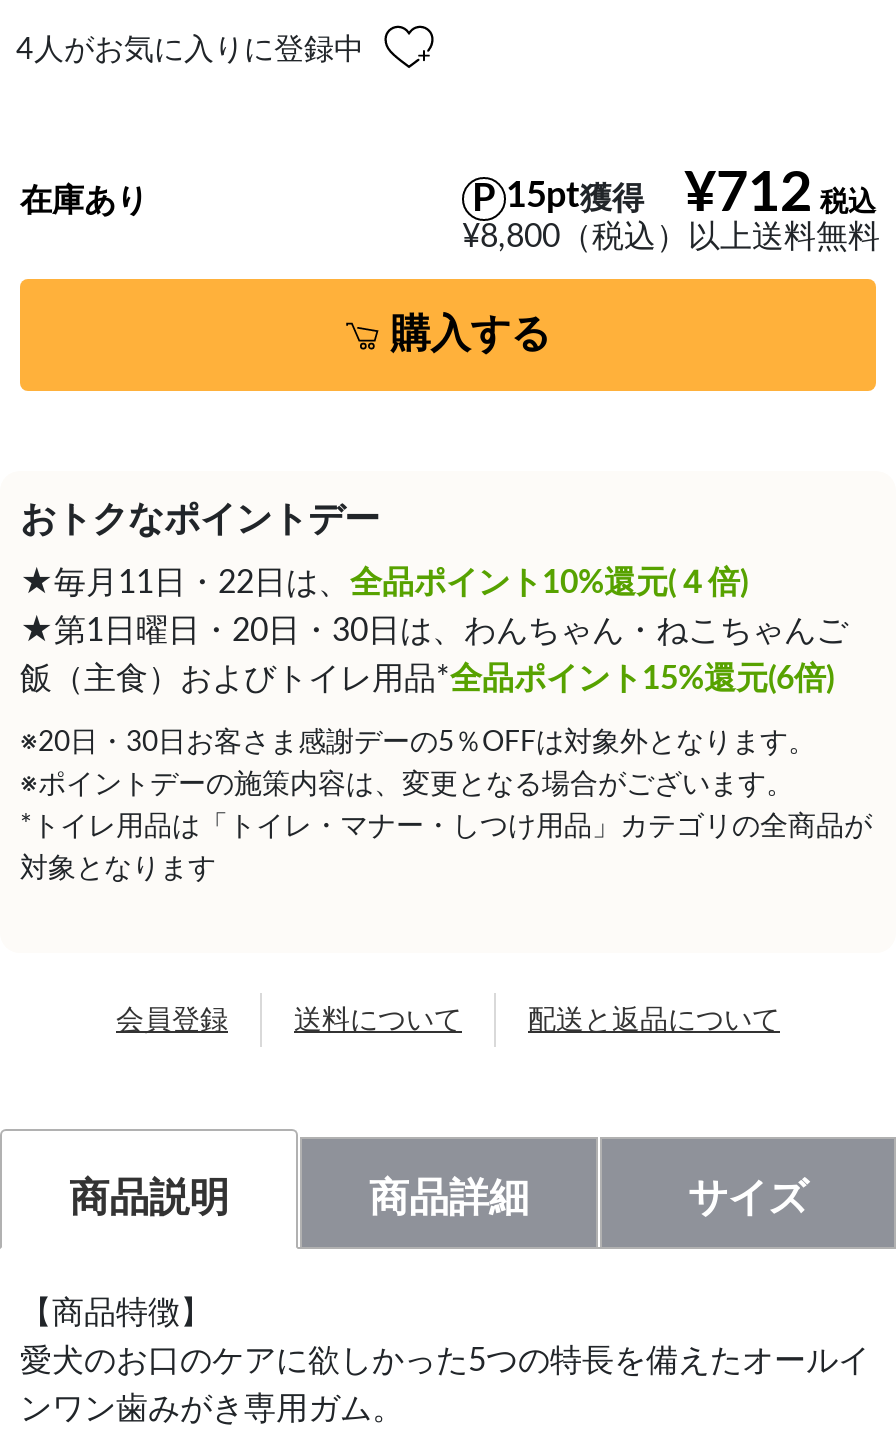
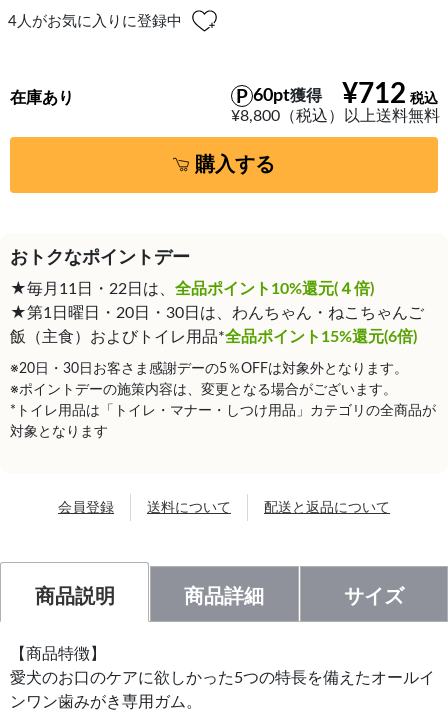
- 15pt獲得 ¥712
+ 60pt獲得 ¥712
